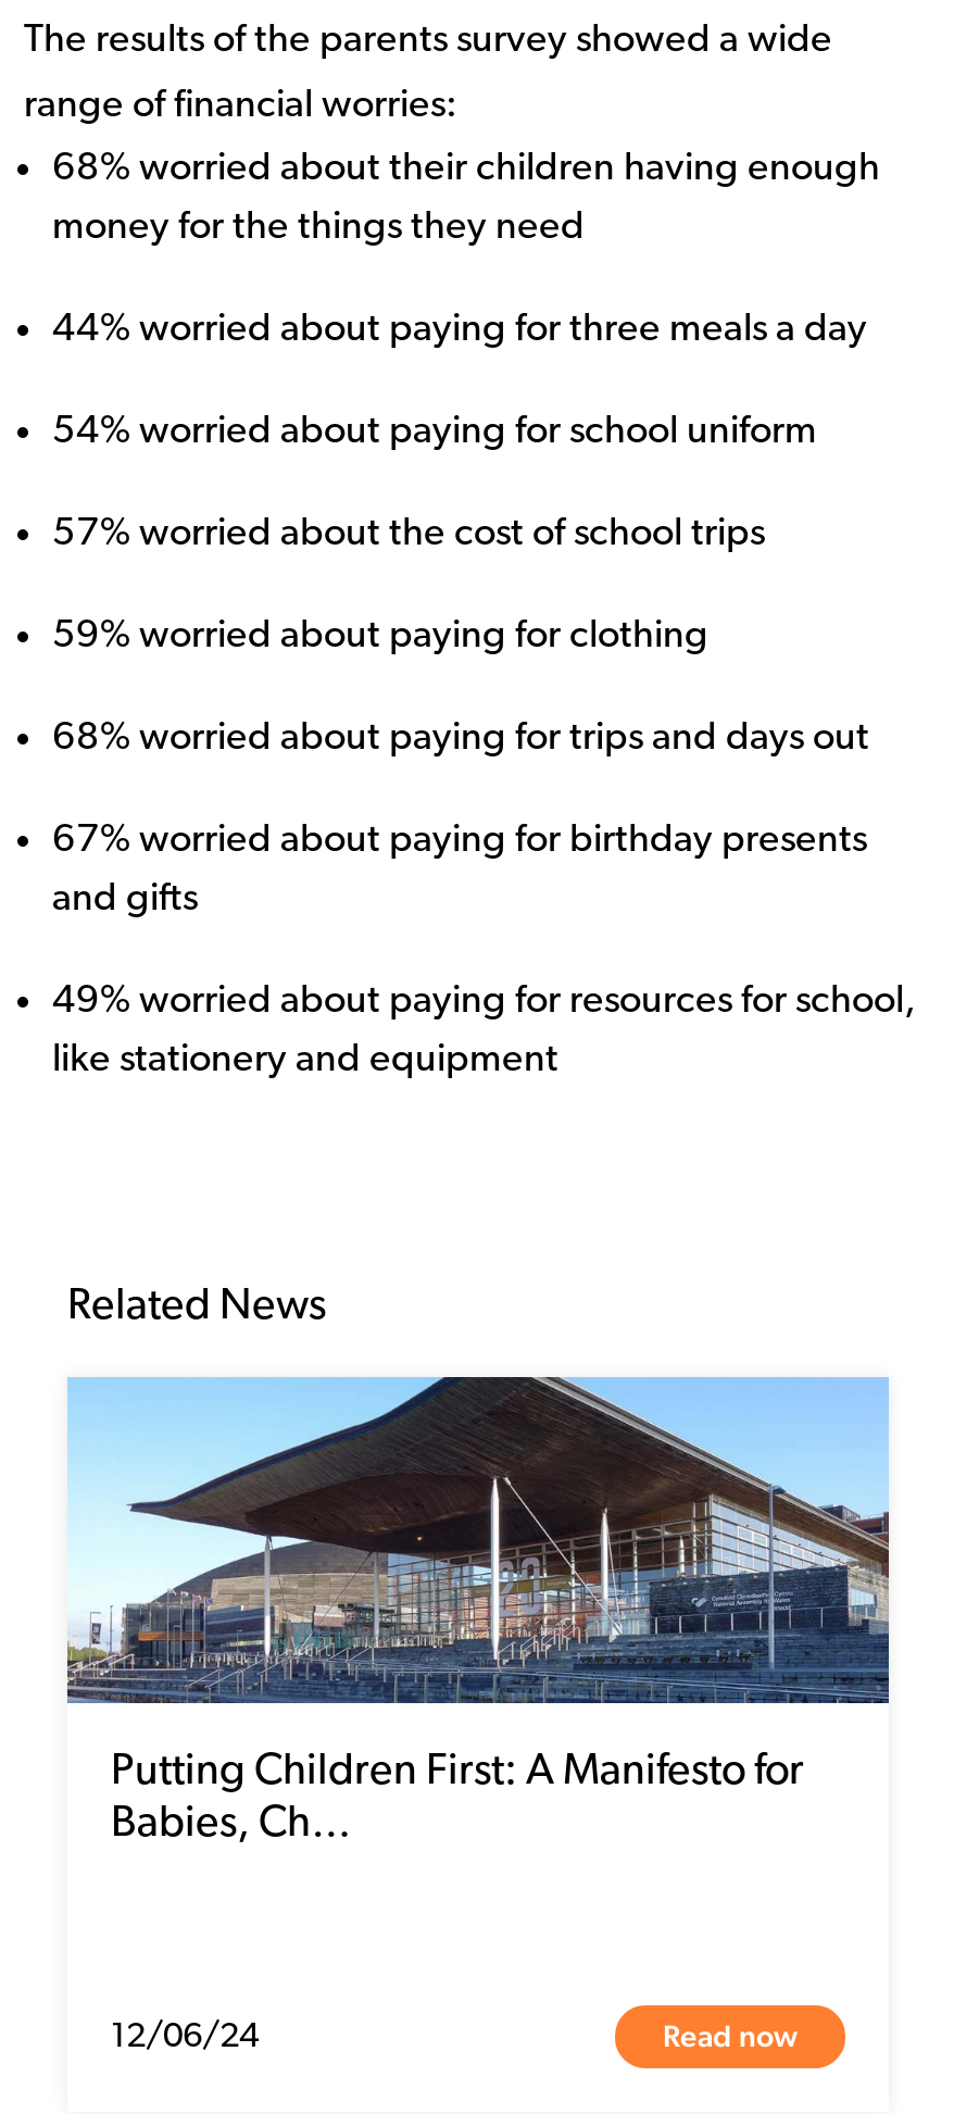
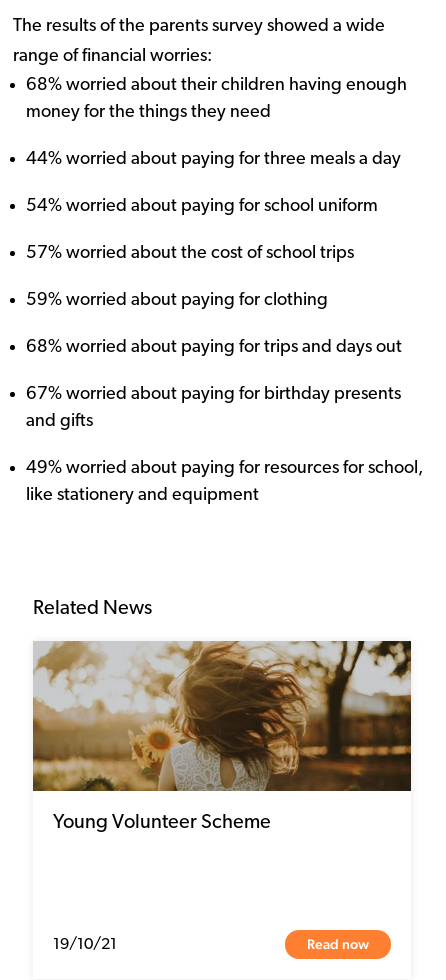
- [image]
- Putting Children First: A Manifesto for
- Babies, Ch…
+ [image]
+ Young Volunteer Scheme

- 12/06/24
+ 19/10/21
